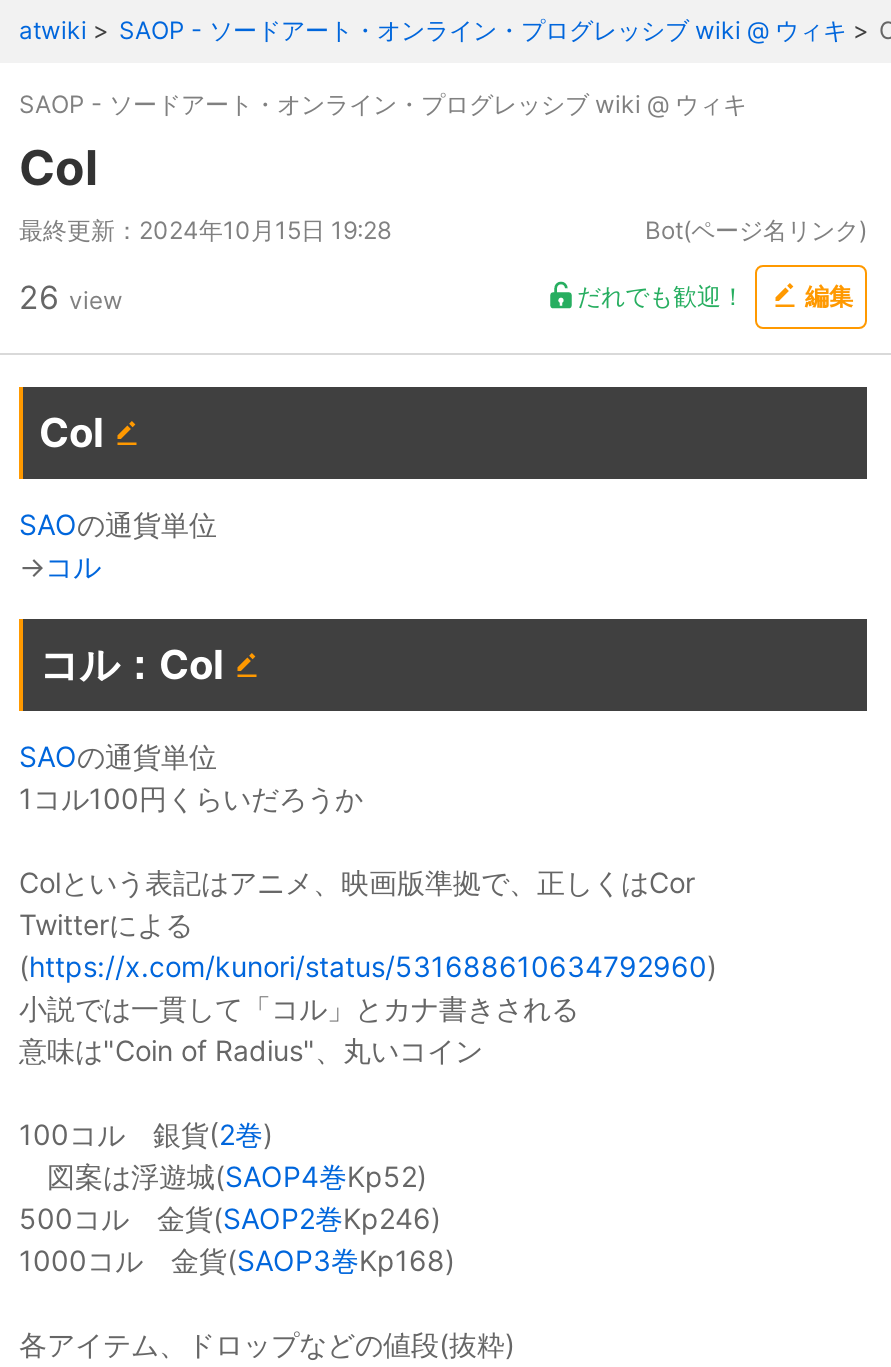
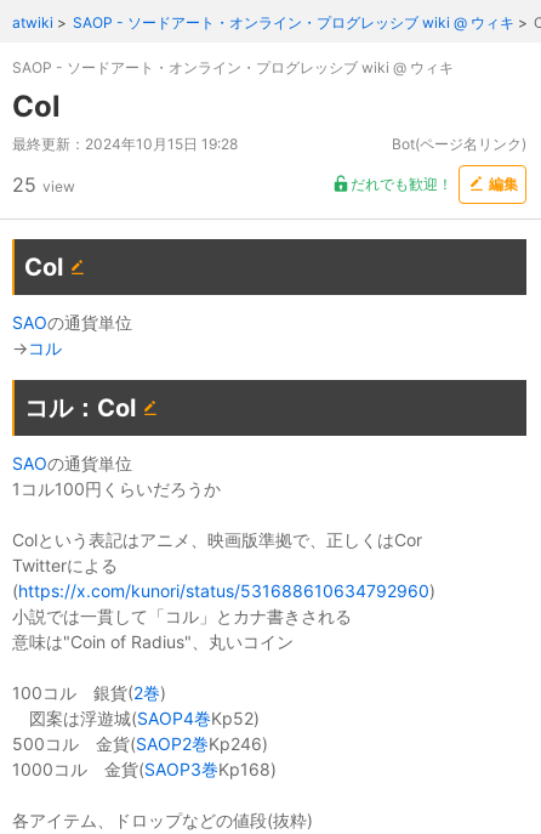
- 26 view
+ 25 view
